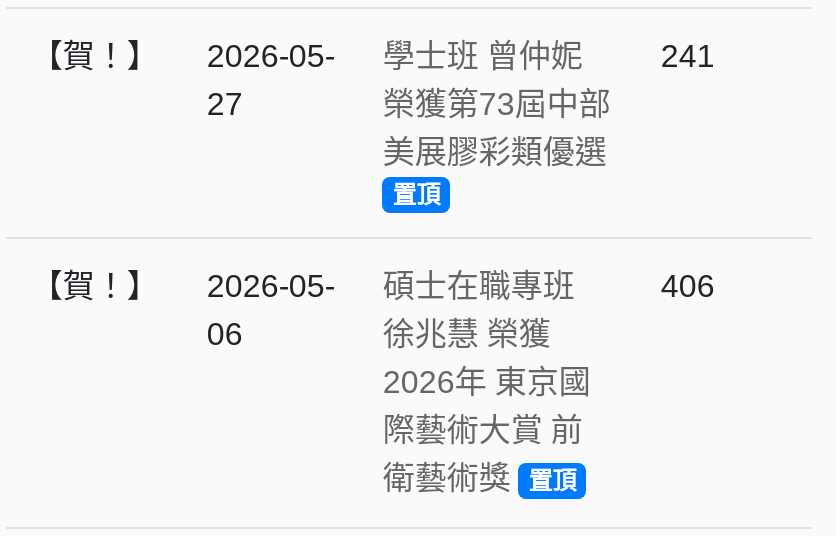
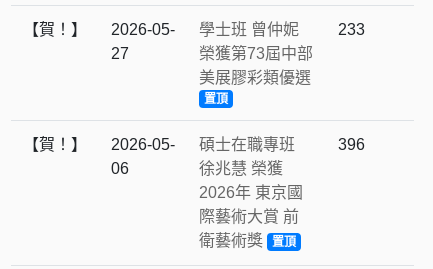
- 241
+ 233

- 406
+ 396
